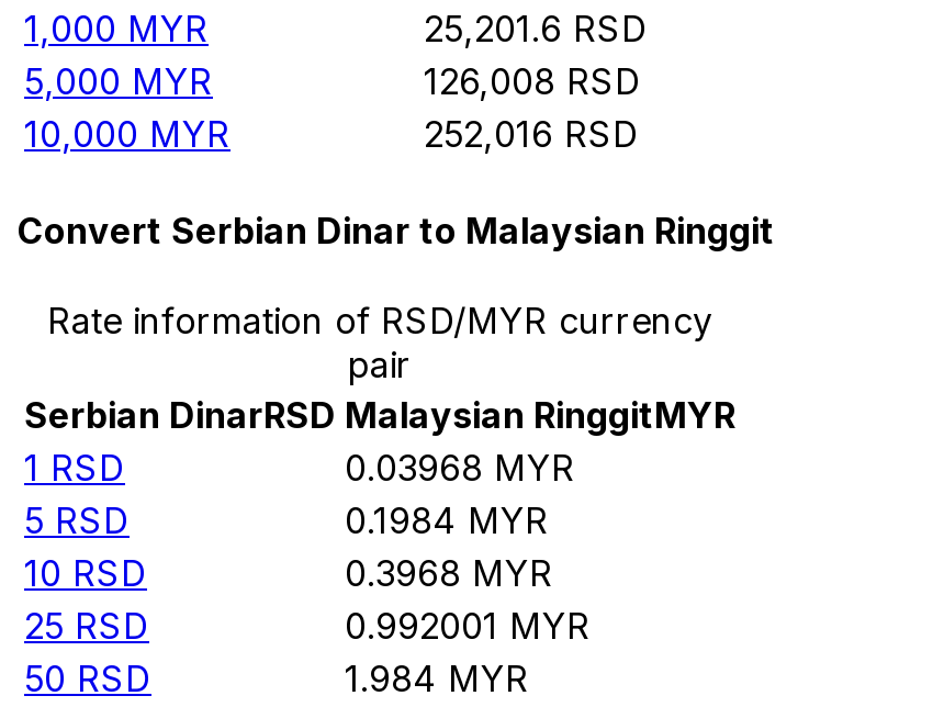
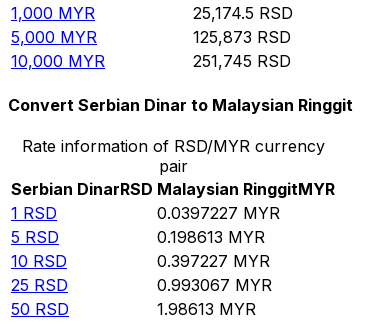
- 25,201.6 RSD
+ 25,174.5 RSD

- 126,008 RSD
+ 125,873 RSD

- 252,016 RSD
+ 251,745 RSD

- 0.03968 MYR
+ 0.0397227 MYR

- 0.1984 MYR
+ 0.198613 MYR

- 0.3968 MYR
+ 0.397227 MYR

- 0.992001 MYR
+ 0.993067 MYR

- 1.984 MYR
+ 1.98613 MYR
